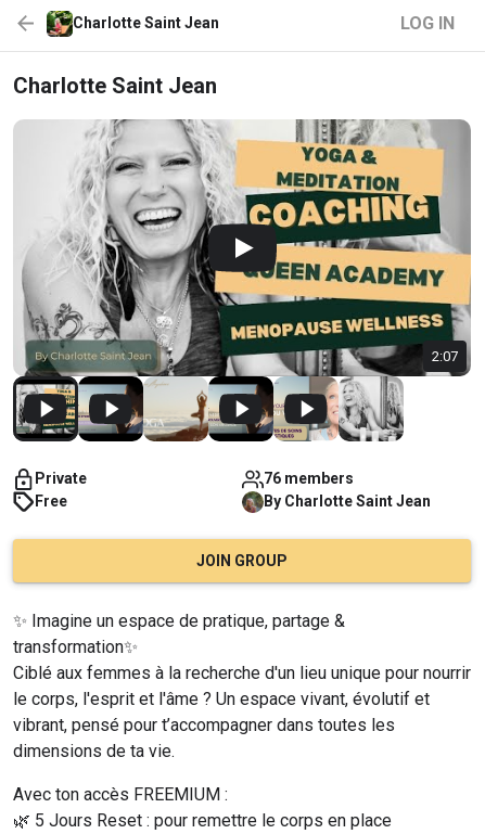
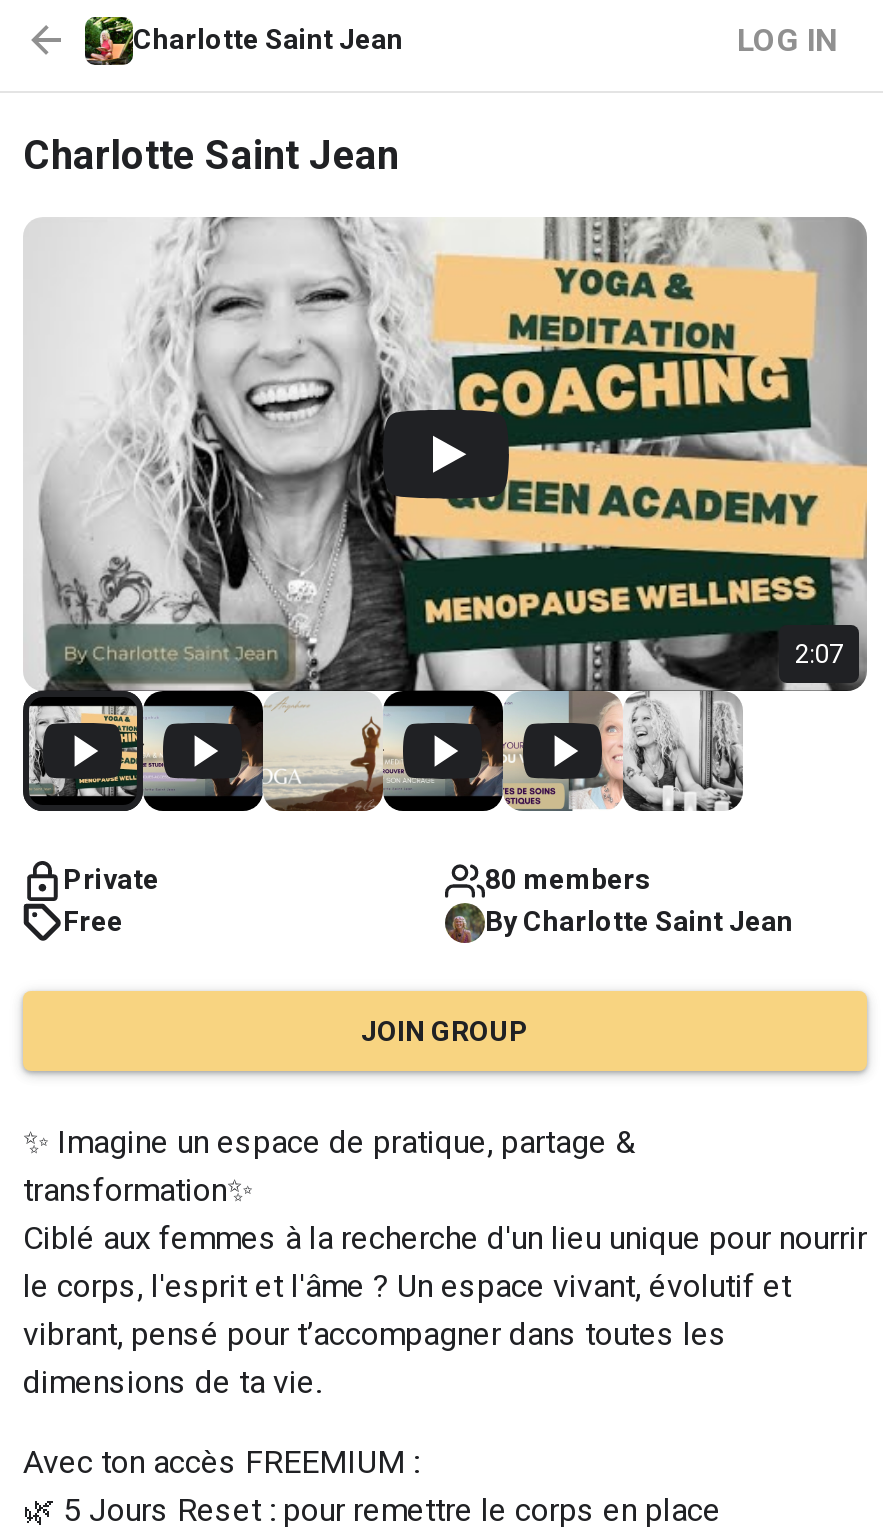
- 76 members
+ 80 members
